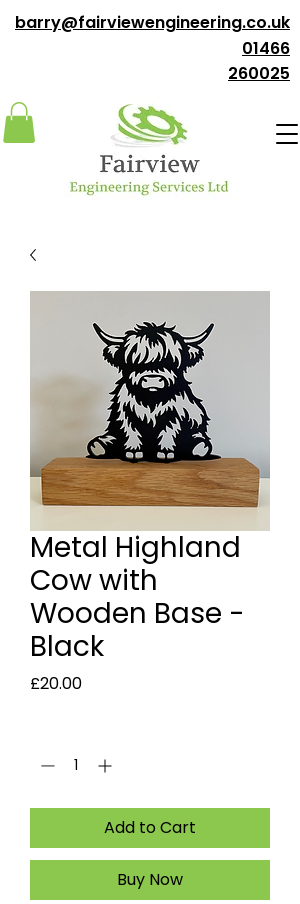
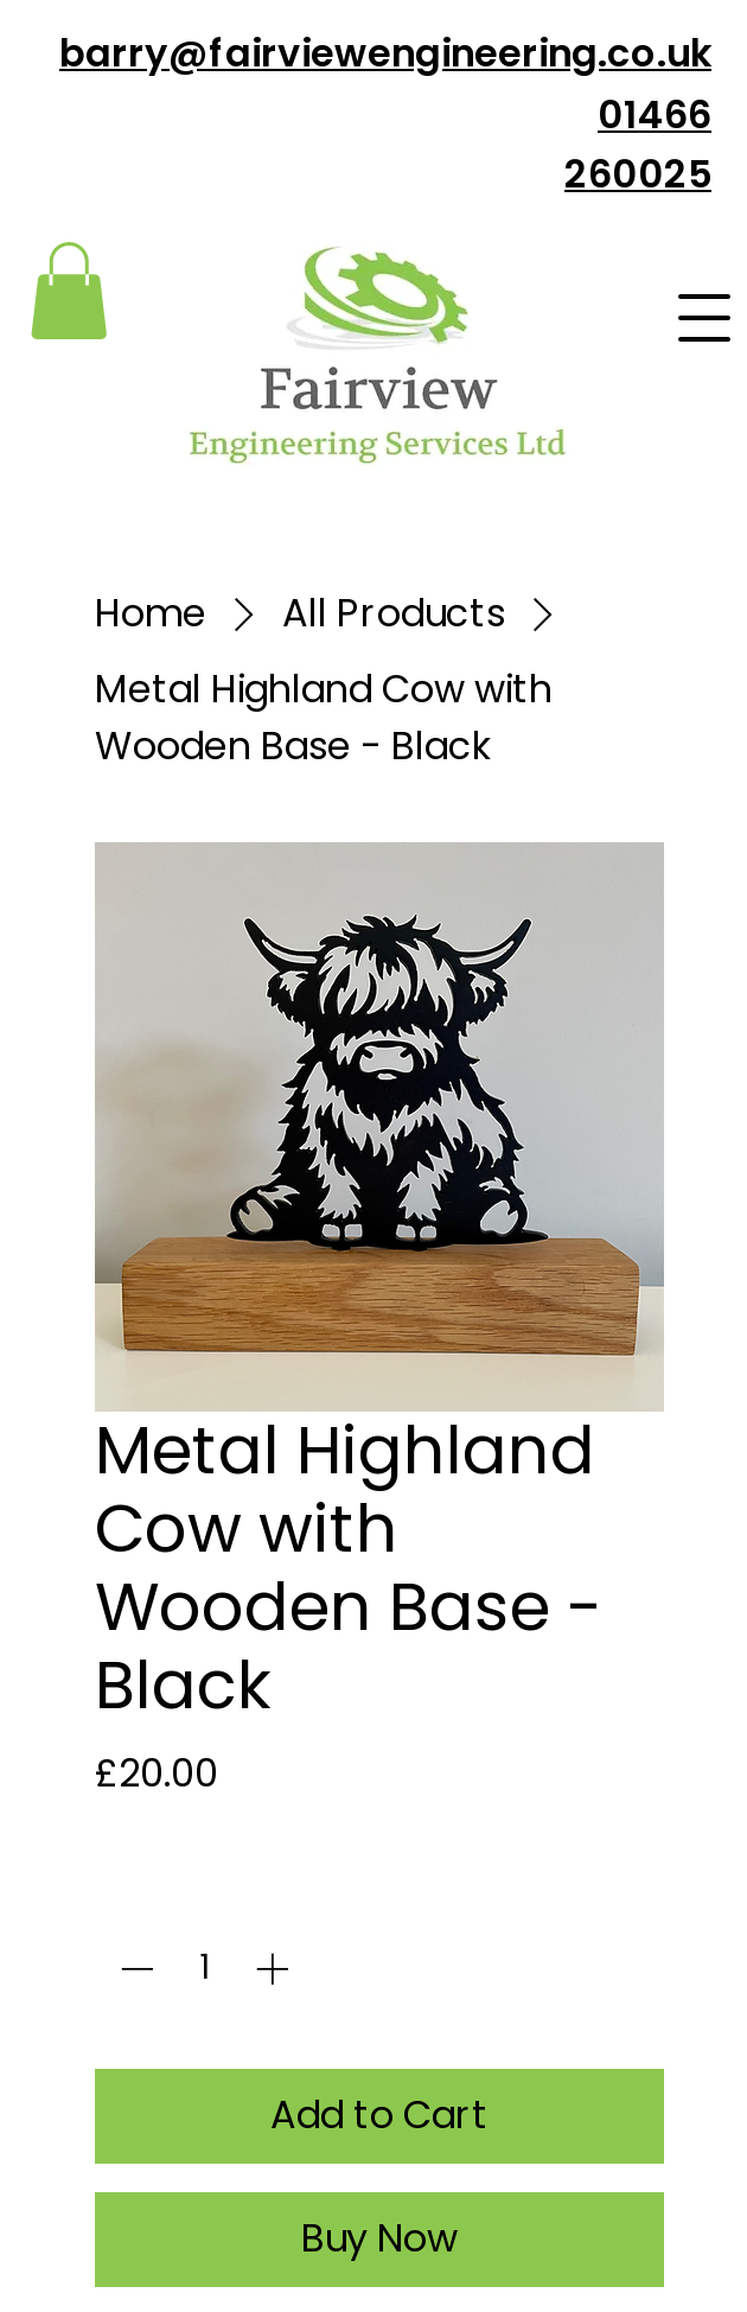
+ Home
+ All Products
+ Metal Highland Cow with
+ Wooden Base - Black
